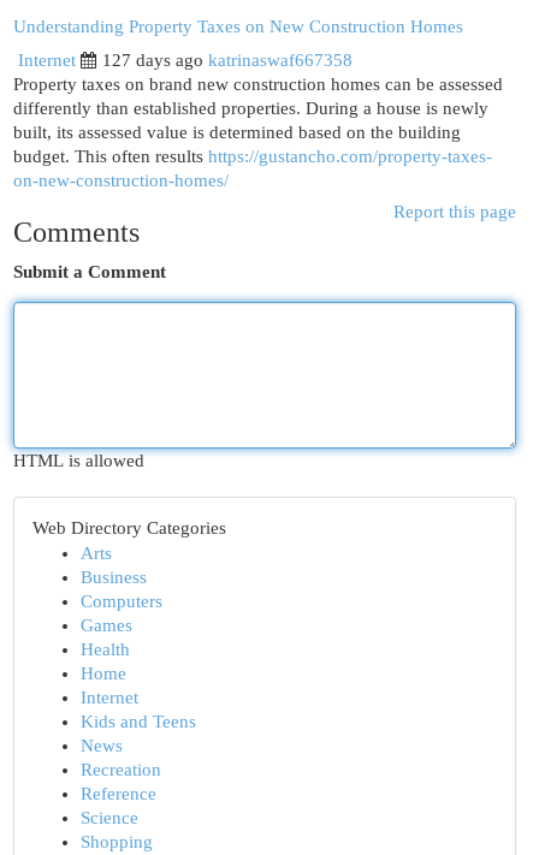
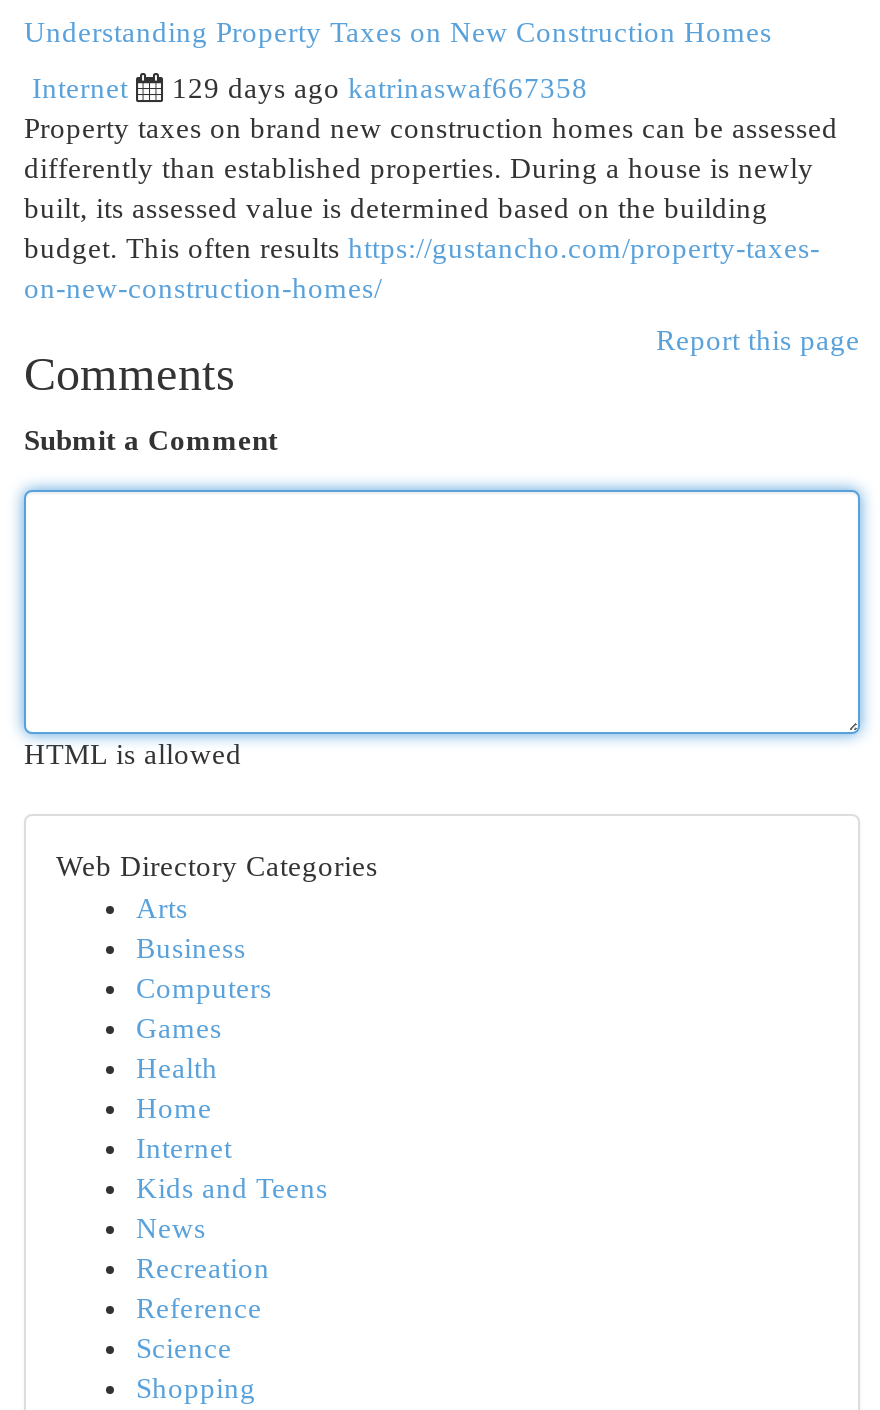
- 127 days ago katrinaswaf667358
+ 129 days ago katrinaswaf667358
